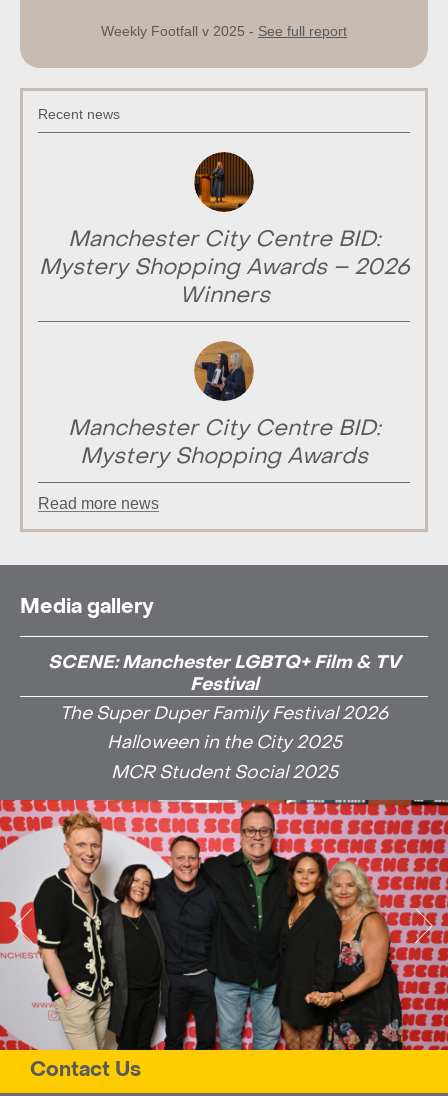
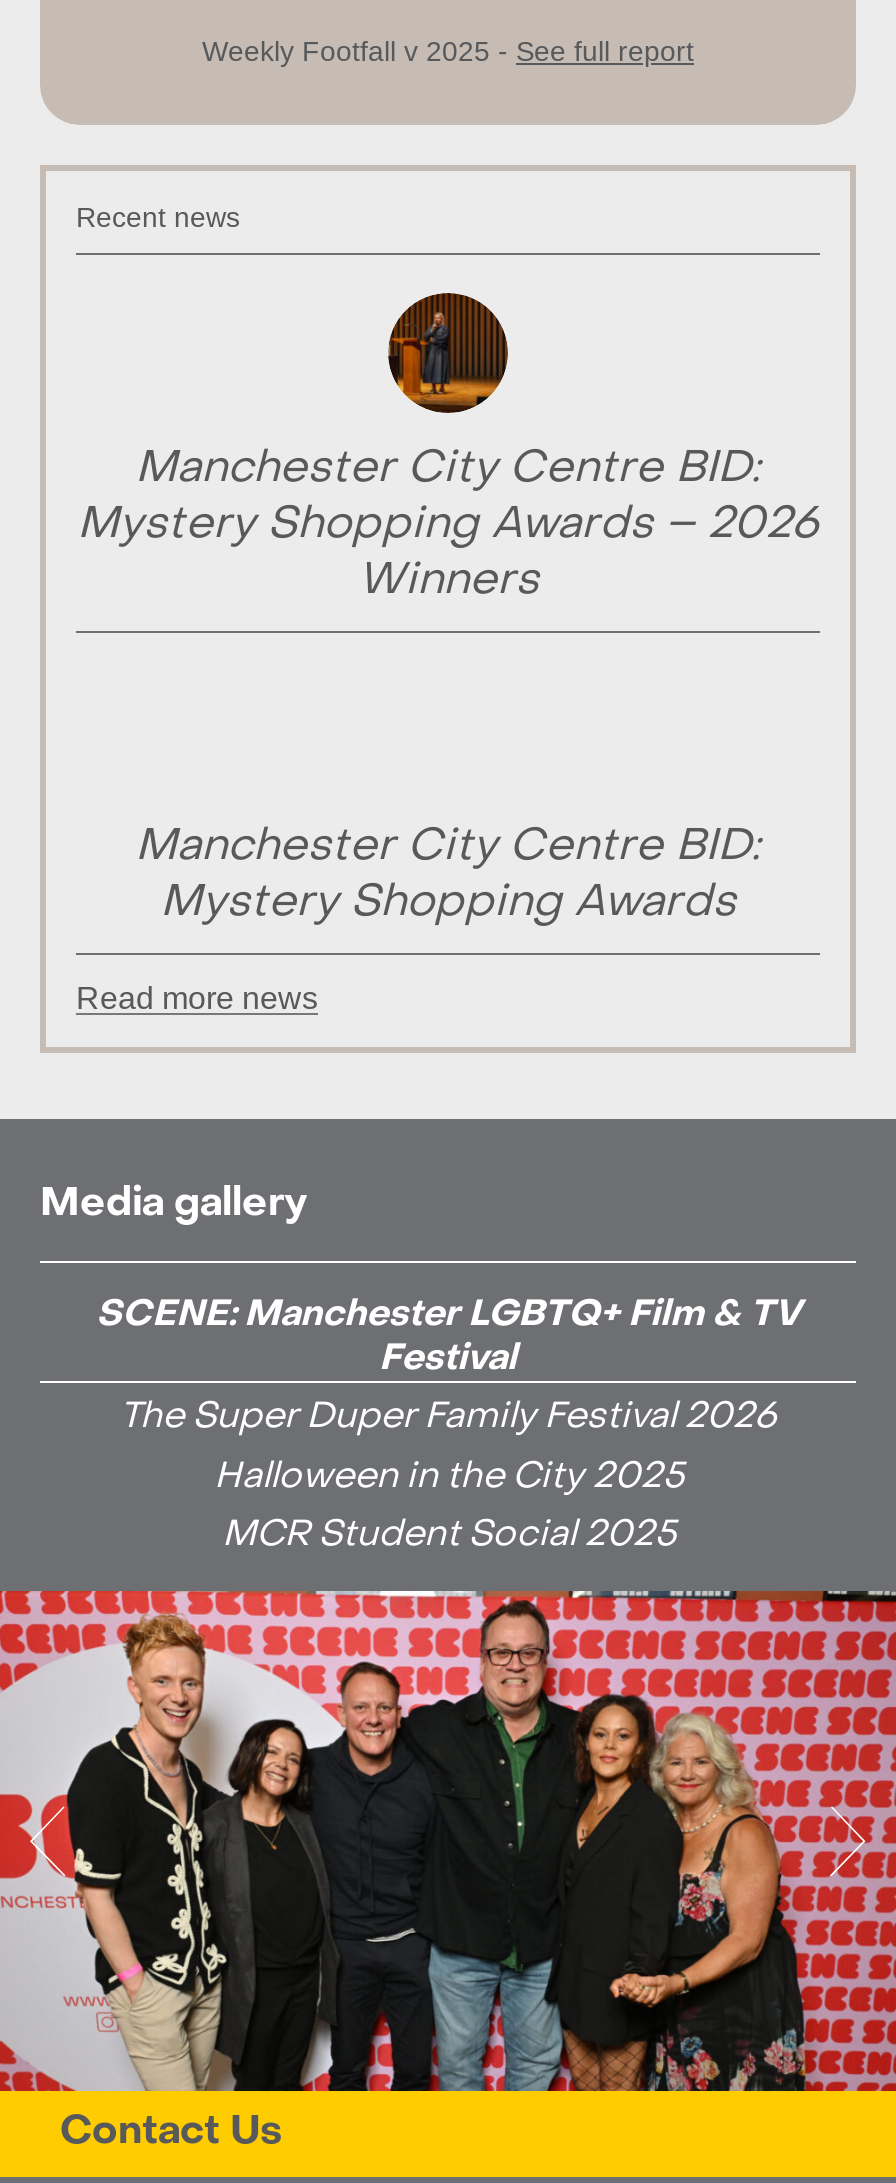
- [image]
